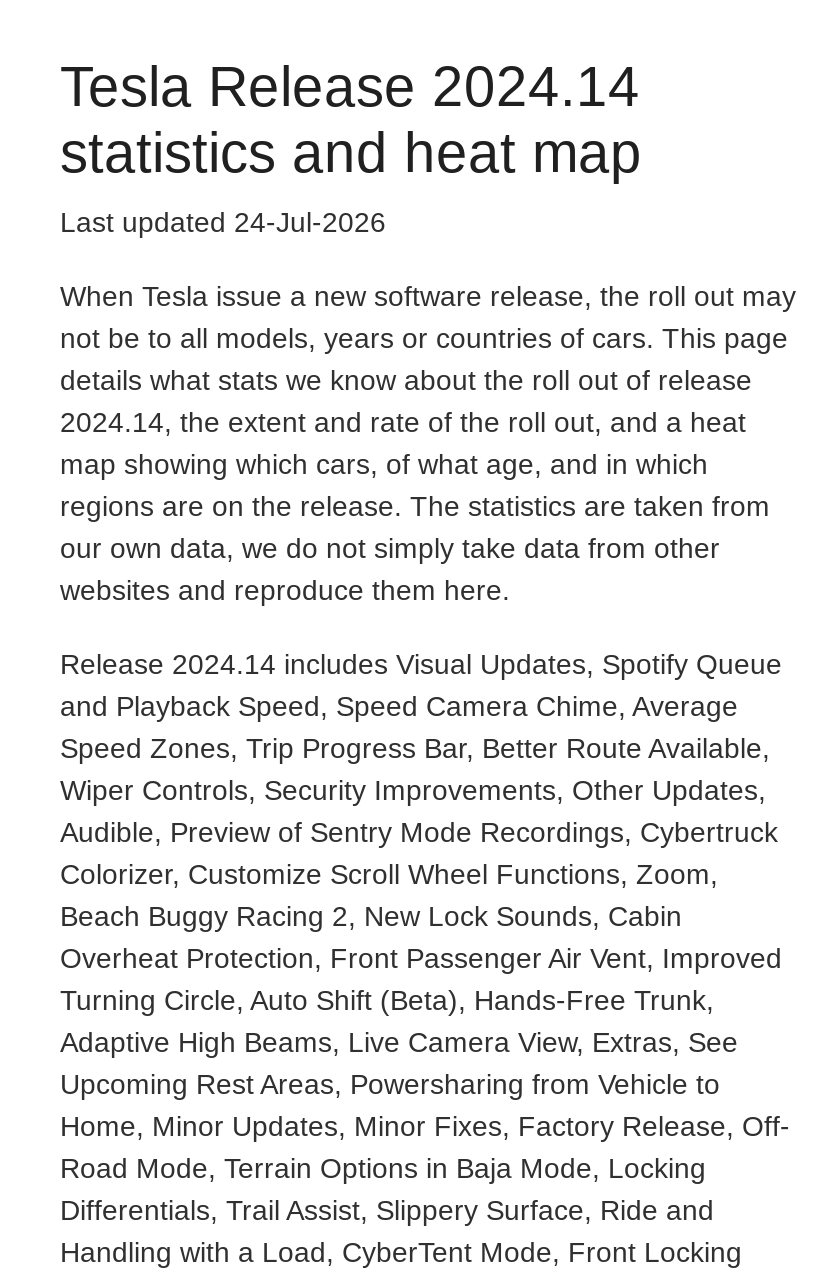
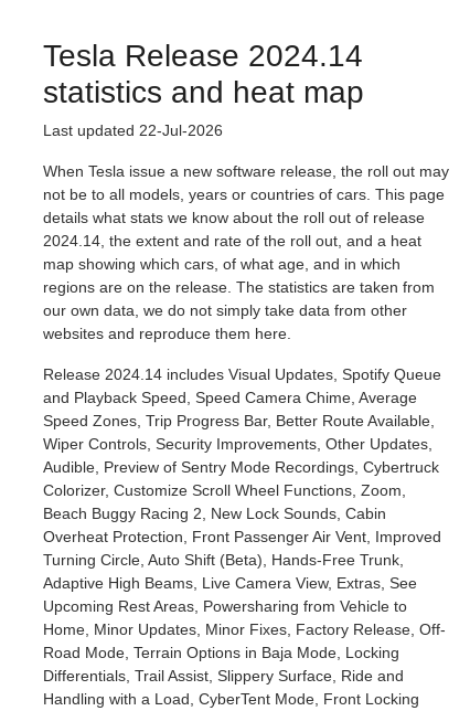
- Last updated 24-Jul-2026
+ Last updated 22-Jul-2026
